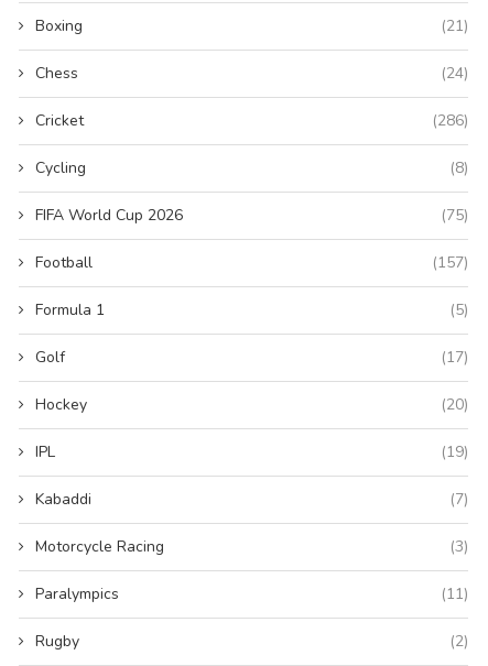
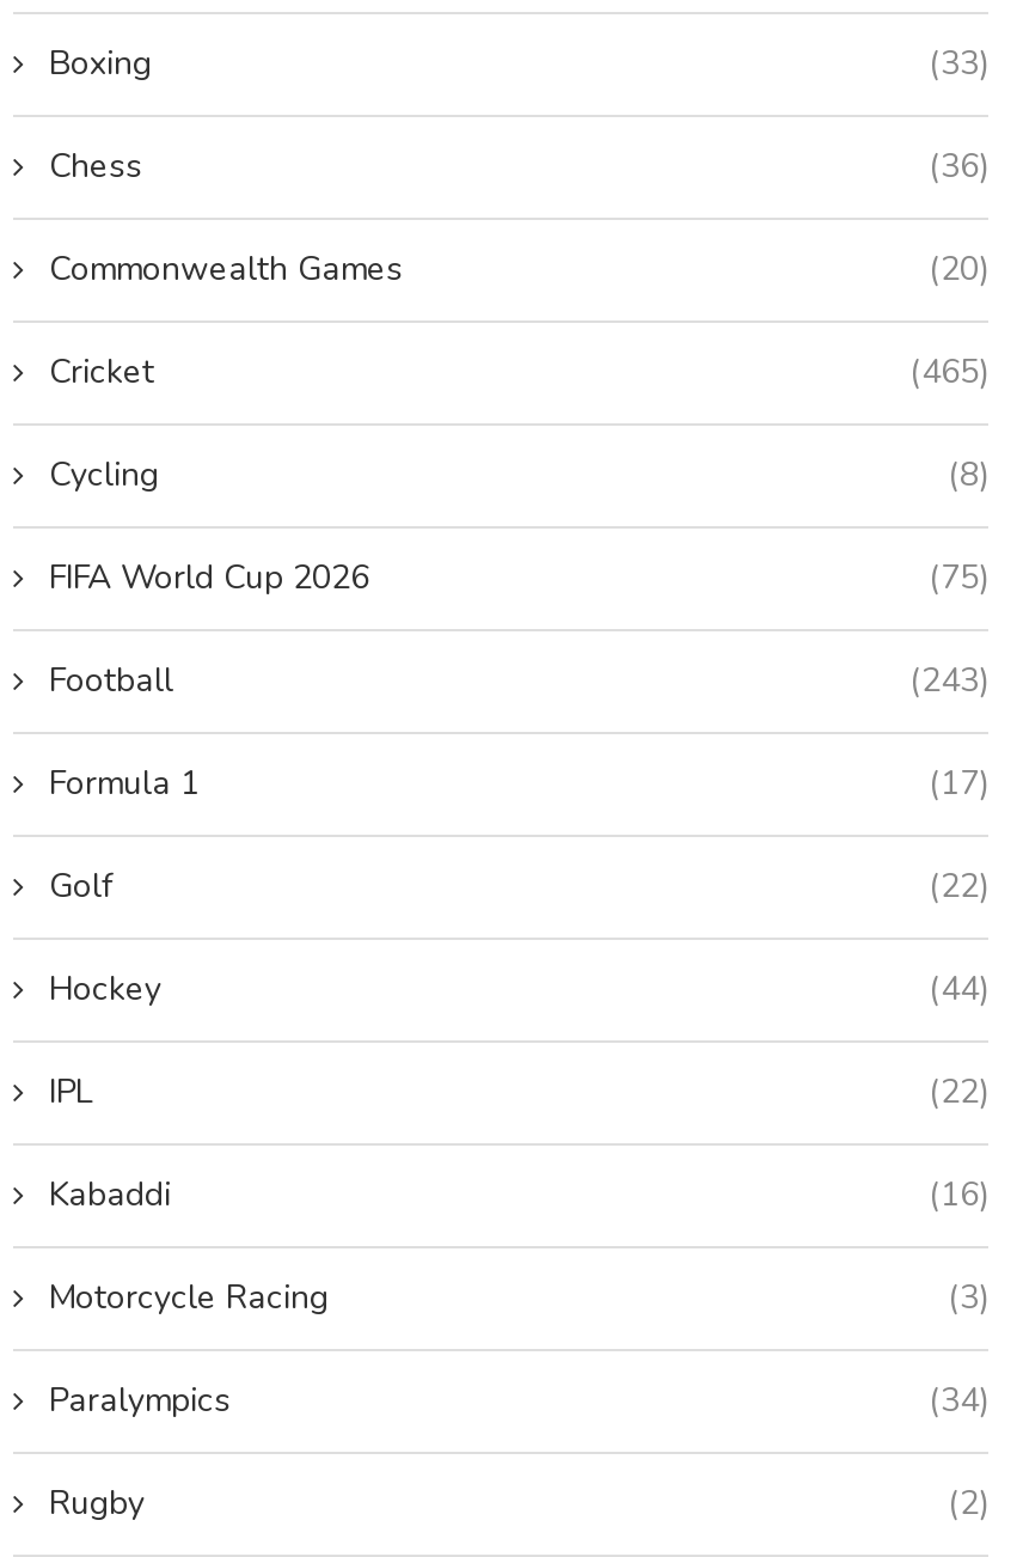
- (21)
+ (33)

- (24)
+ (36)
+ Commonwealth Games
+ (20)

- (286)
+ (465)

- (157)
+ (243)

- (5)
+ (17)

- (17)
+ (22)

- (20)
+ (44)

- (19)
+ (22)

- (7)
+ (16)

- (11)
+ (34)
